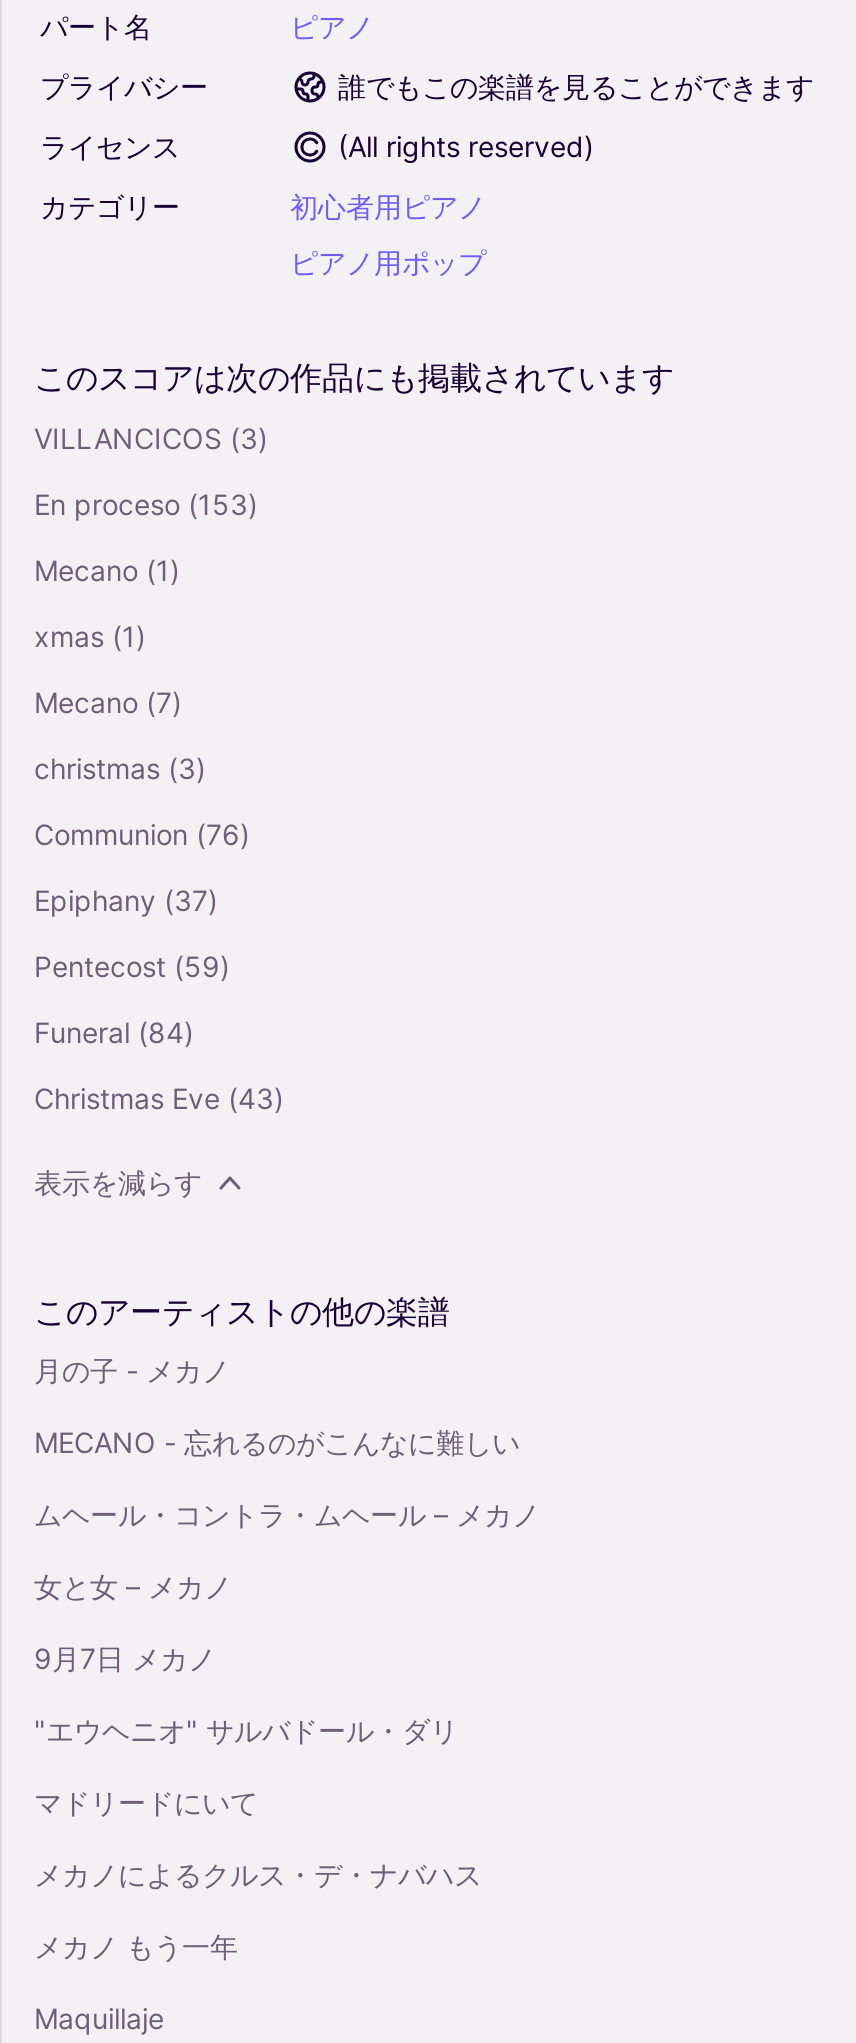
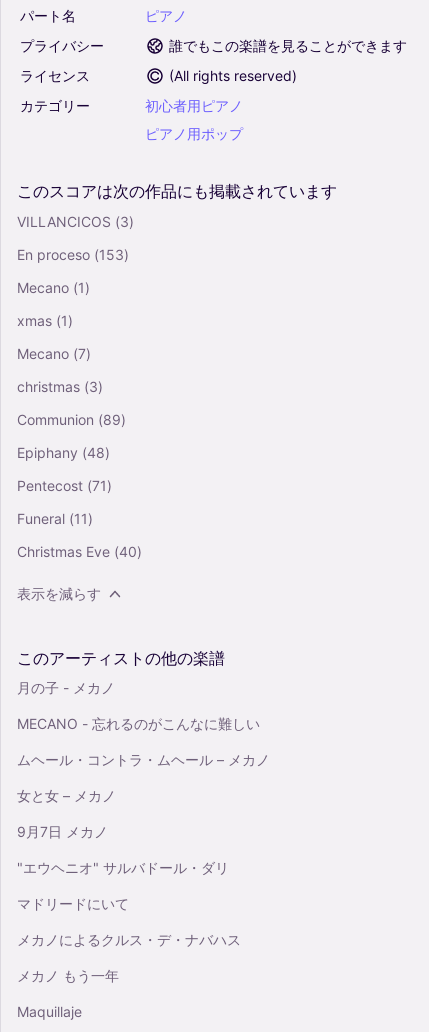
- Communion (76)
+ Communion (89)

- Epiphany (37)
+ Epiphany (48)

- Pentecost (59)
+ Pentecost (71)

- Funeral (84)
+ Funeral (11)

- Christmas Eve (43)
+ Christmas Eve (40)
